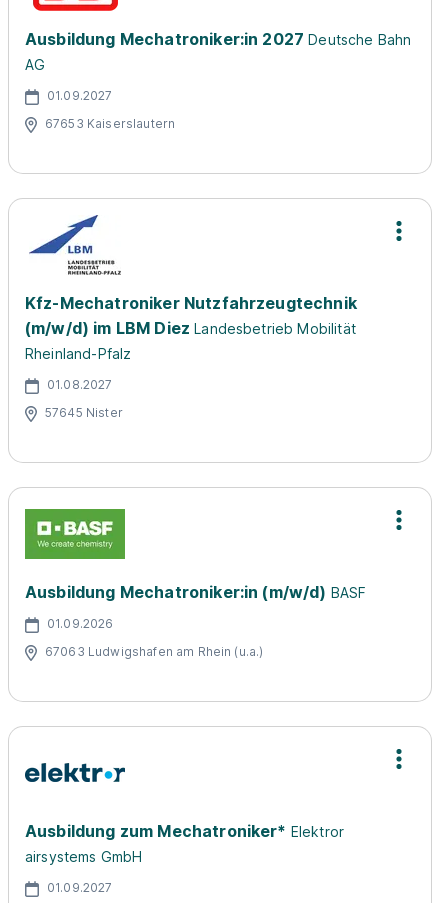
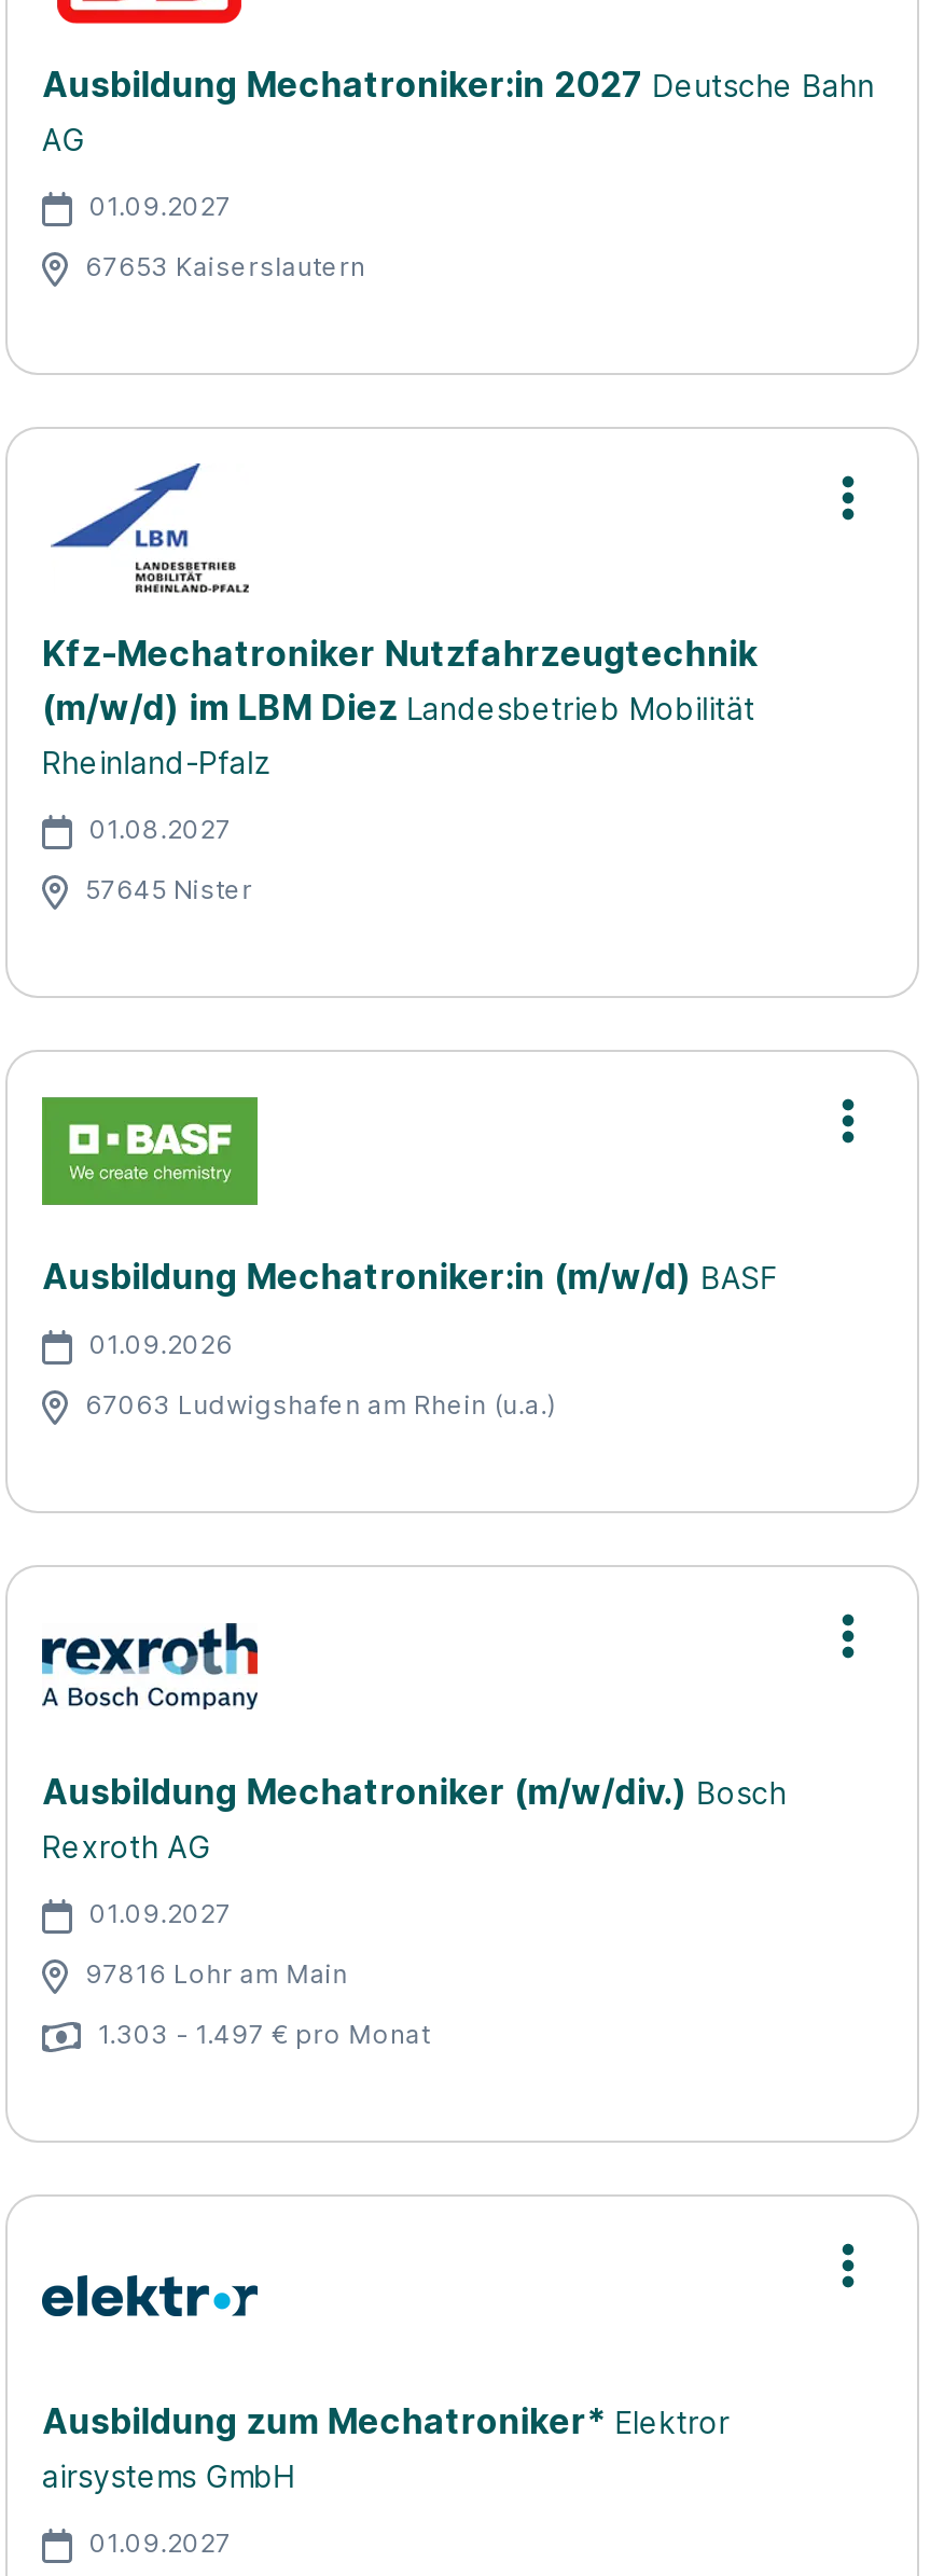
+ [image]
+ Ausbildung Mechatroniker (m/w/div.) Bosch
+ Rexroth AG
+ 01.09.2027
+ 97816 Lohr am Main
+ 1.303 - 1.497 € pro Monat
